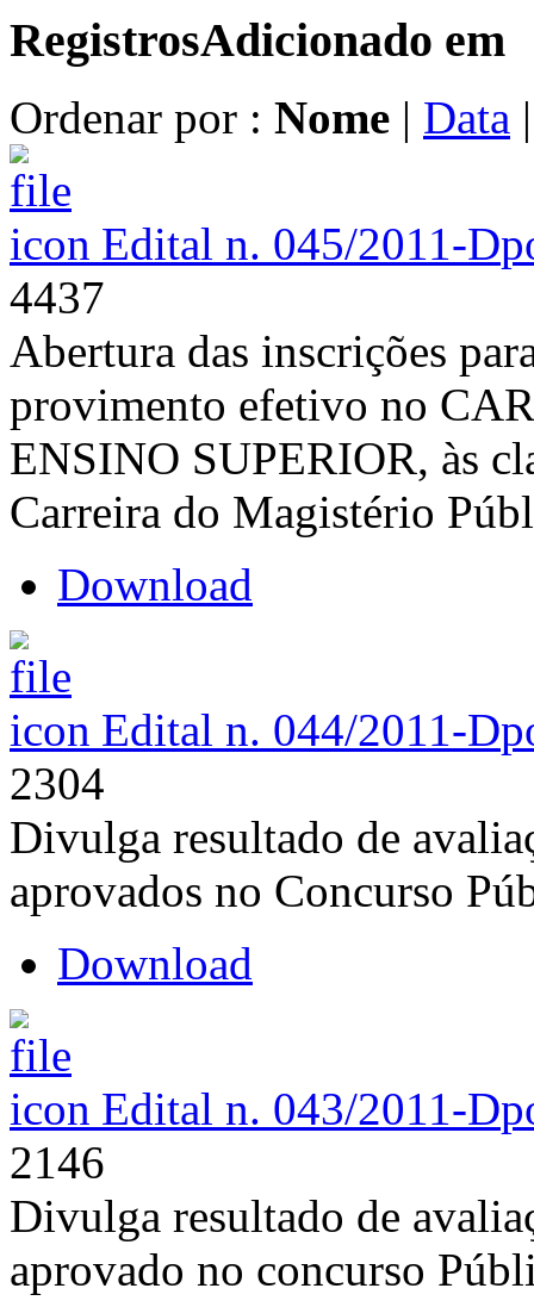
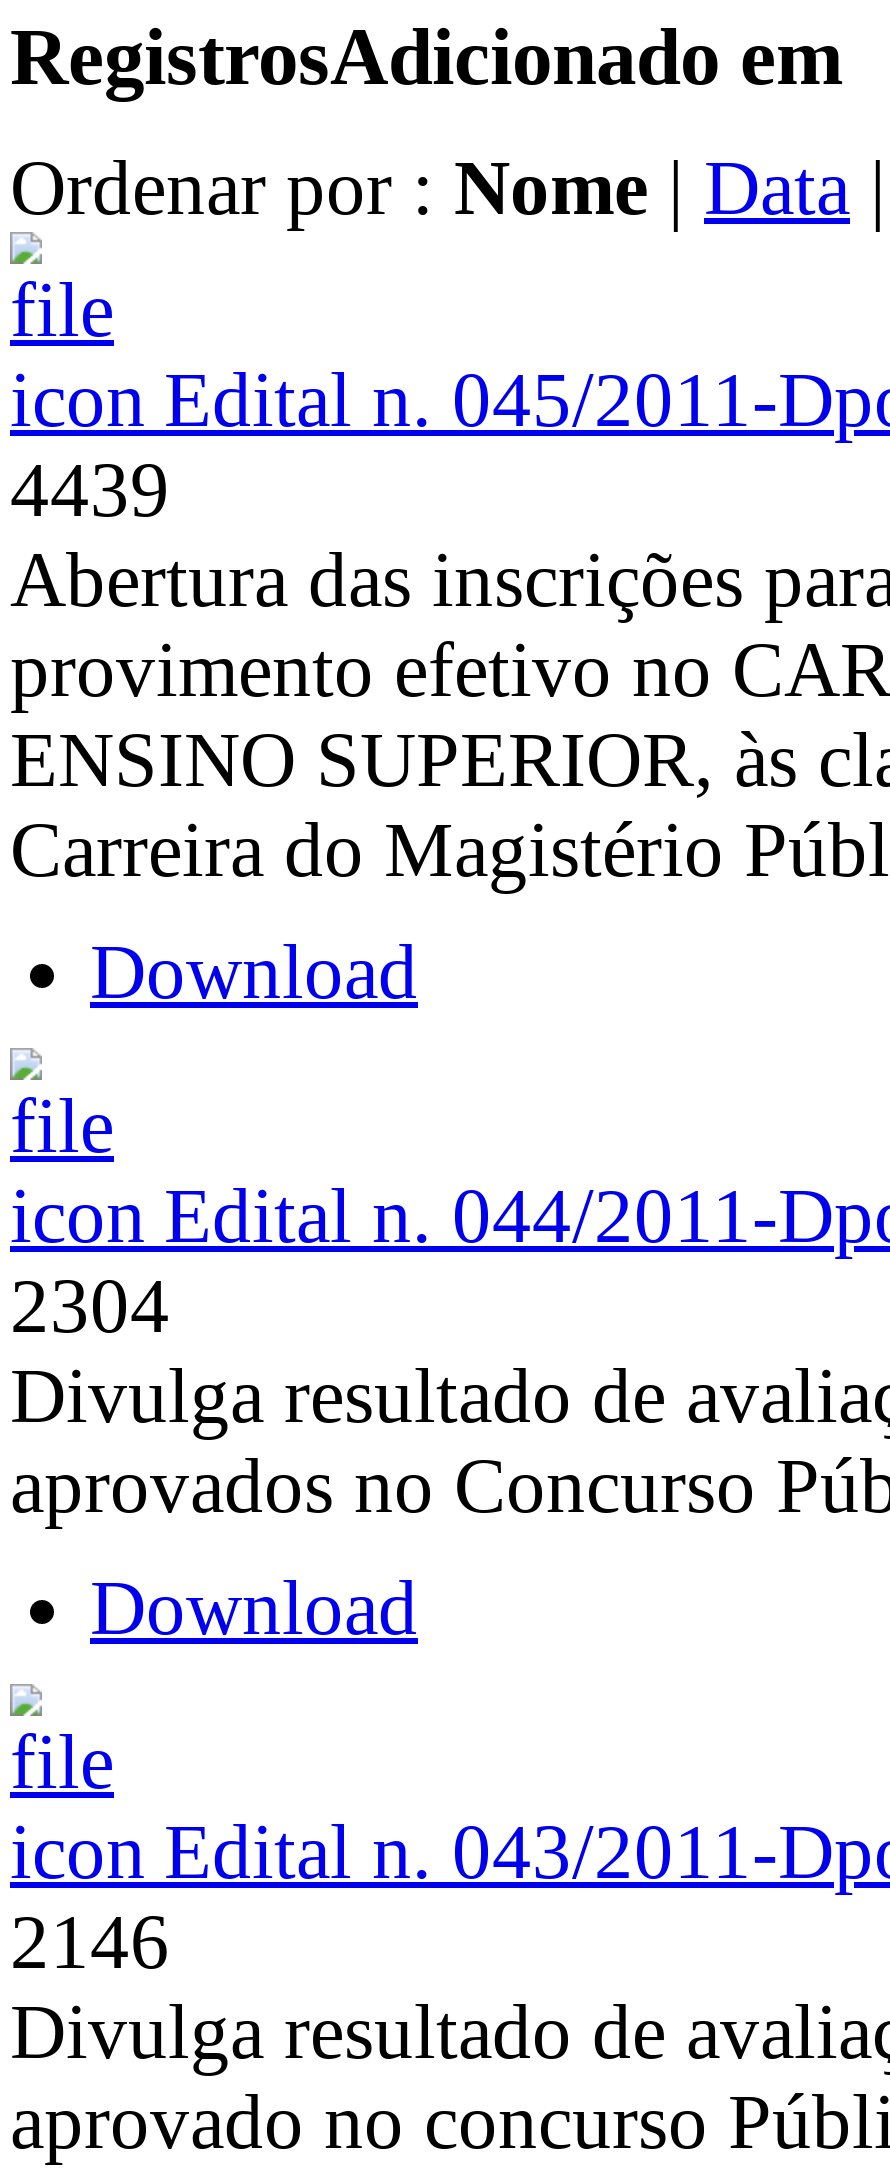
- 4437
+ 4439
